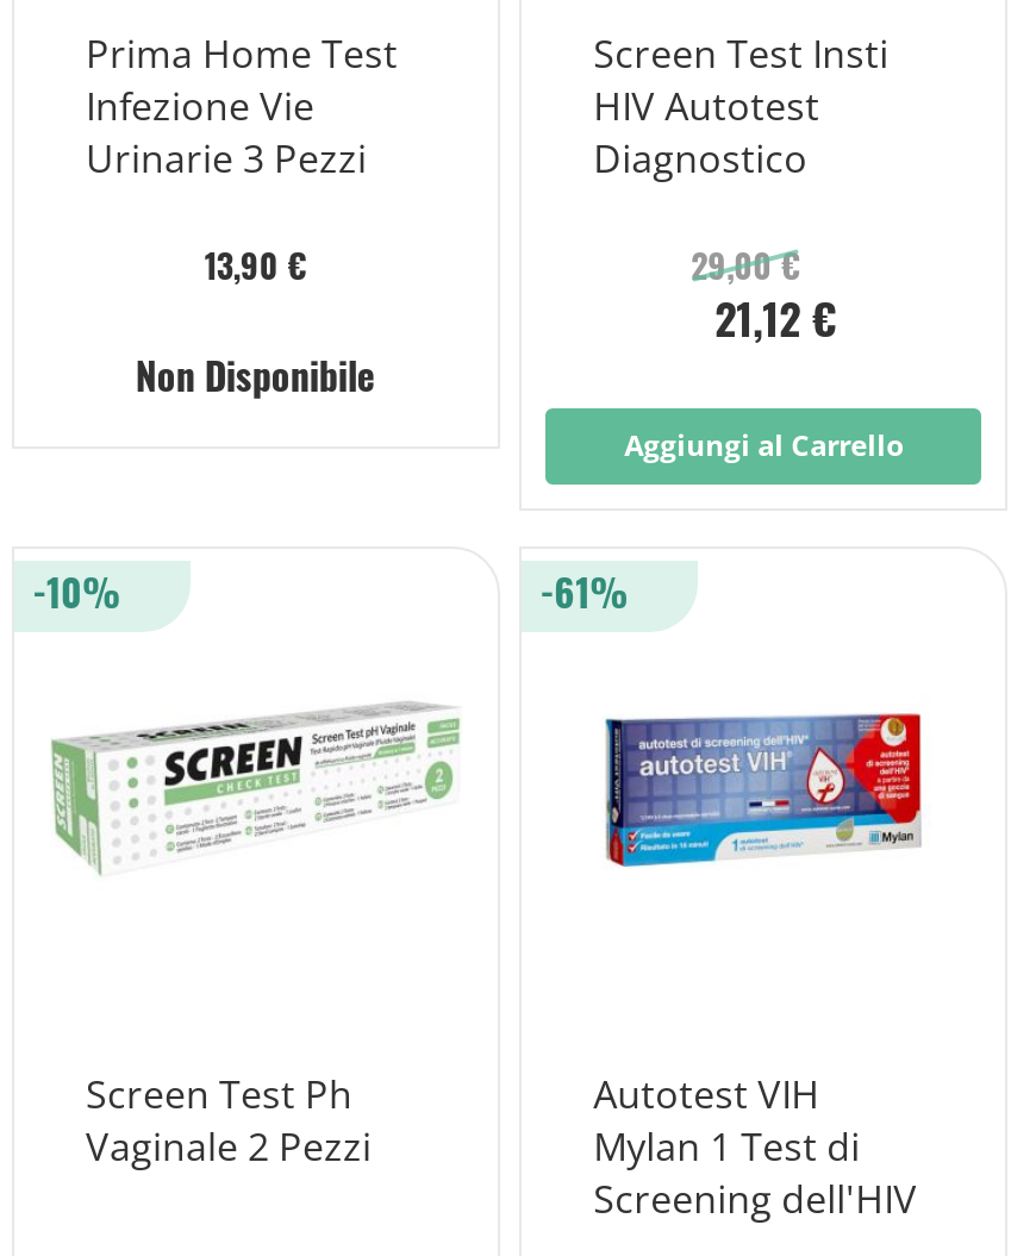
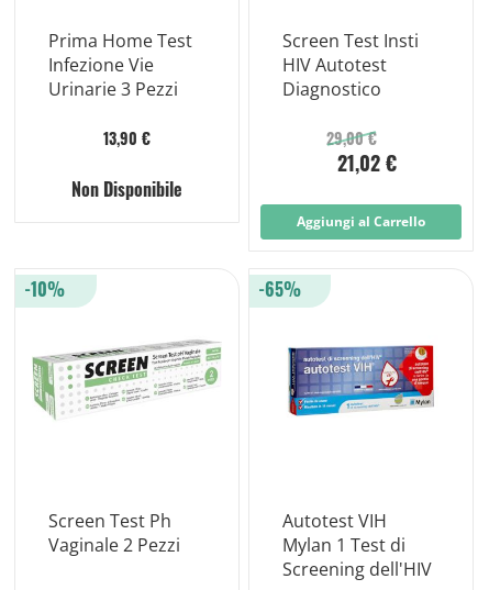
- 21,12 €
+ 21,02 €

- -61%
+ -65%
